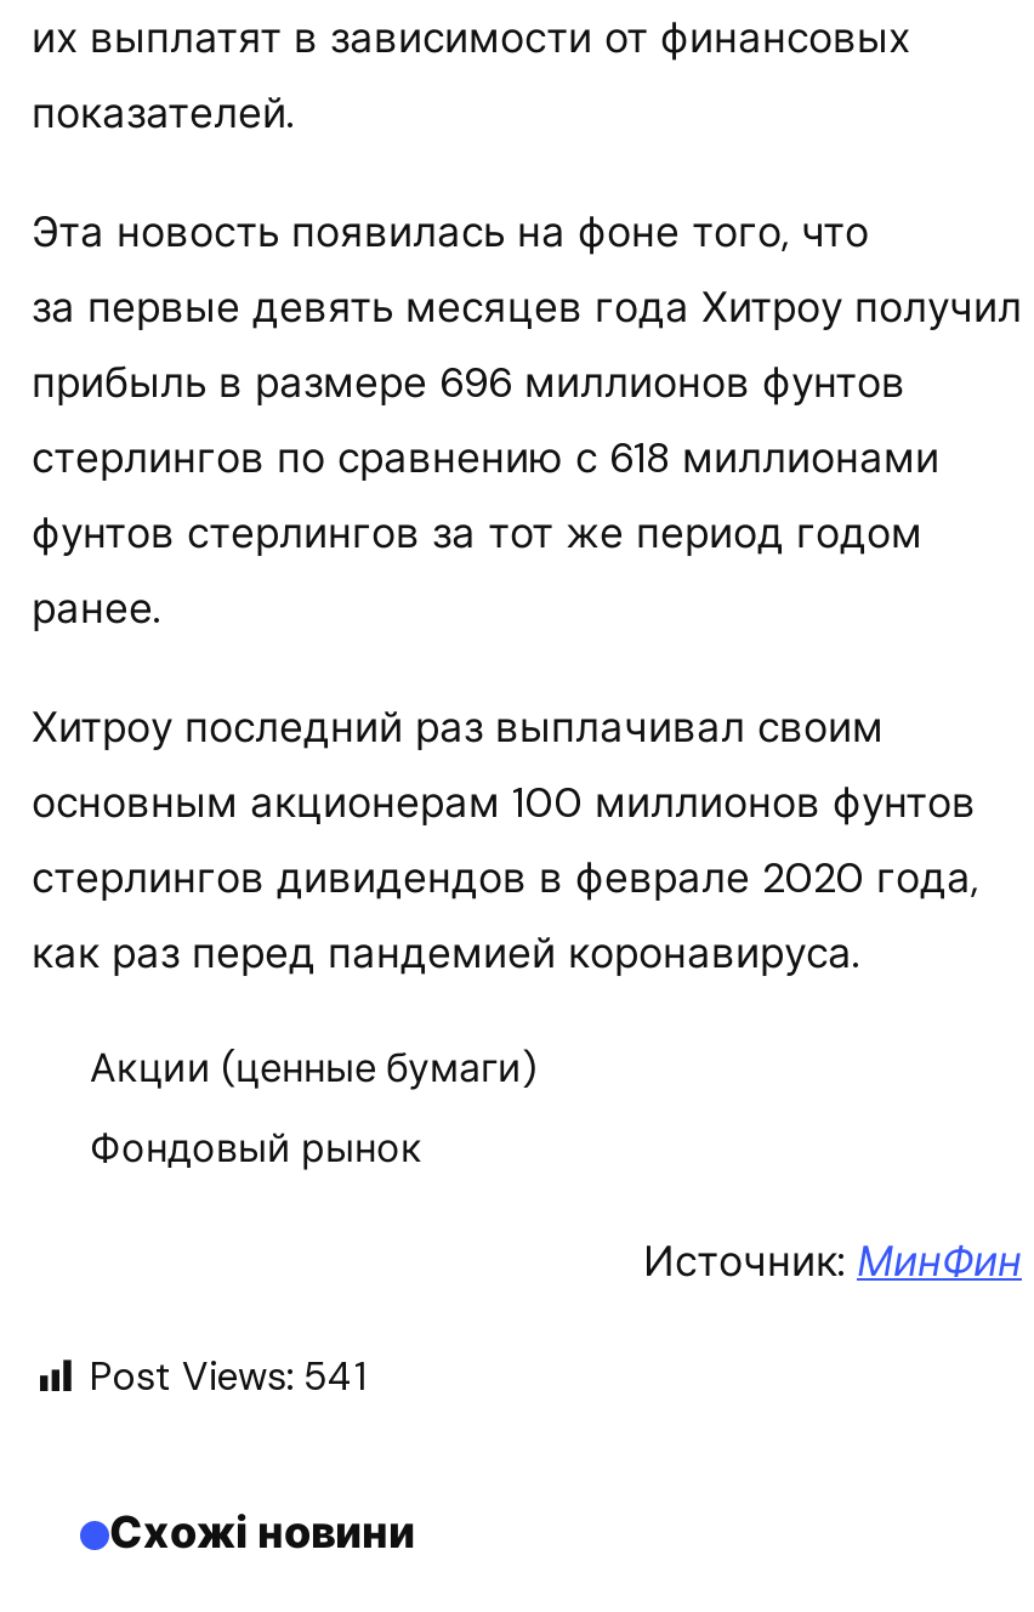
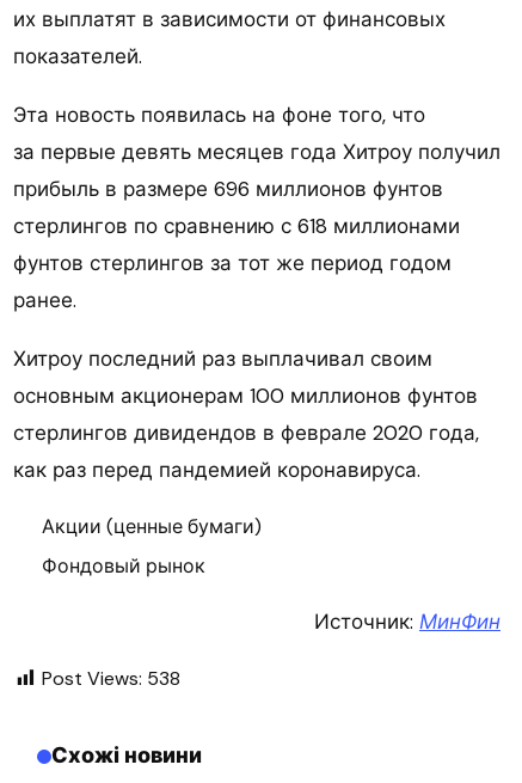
- Post Views: 541
+ Post Views: 538
